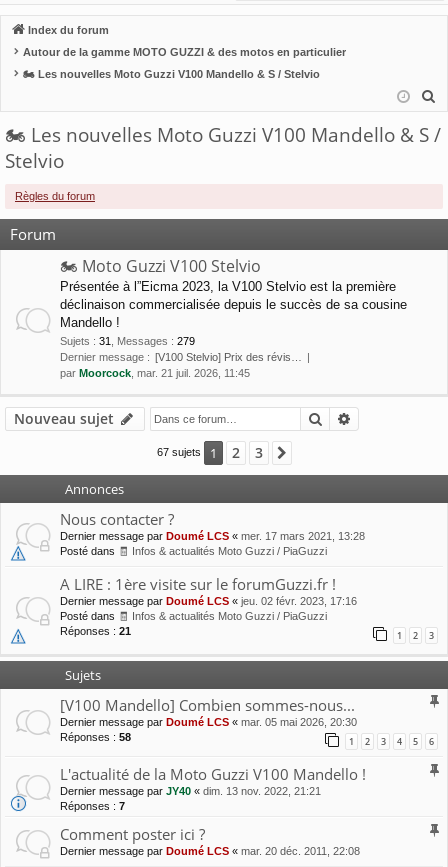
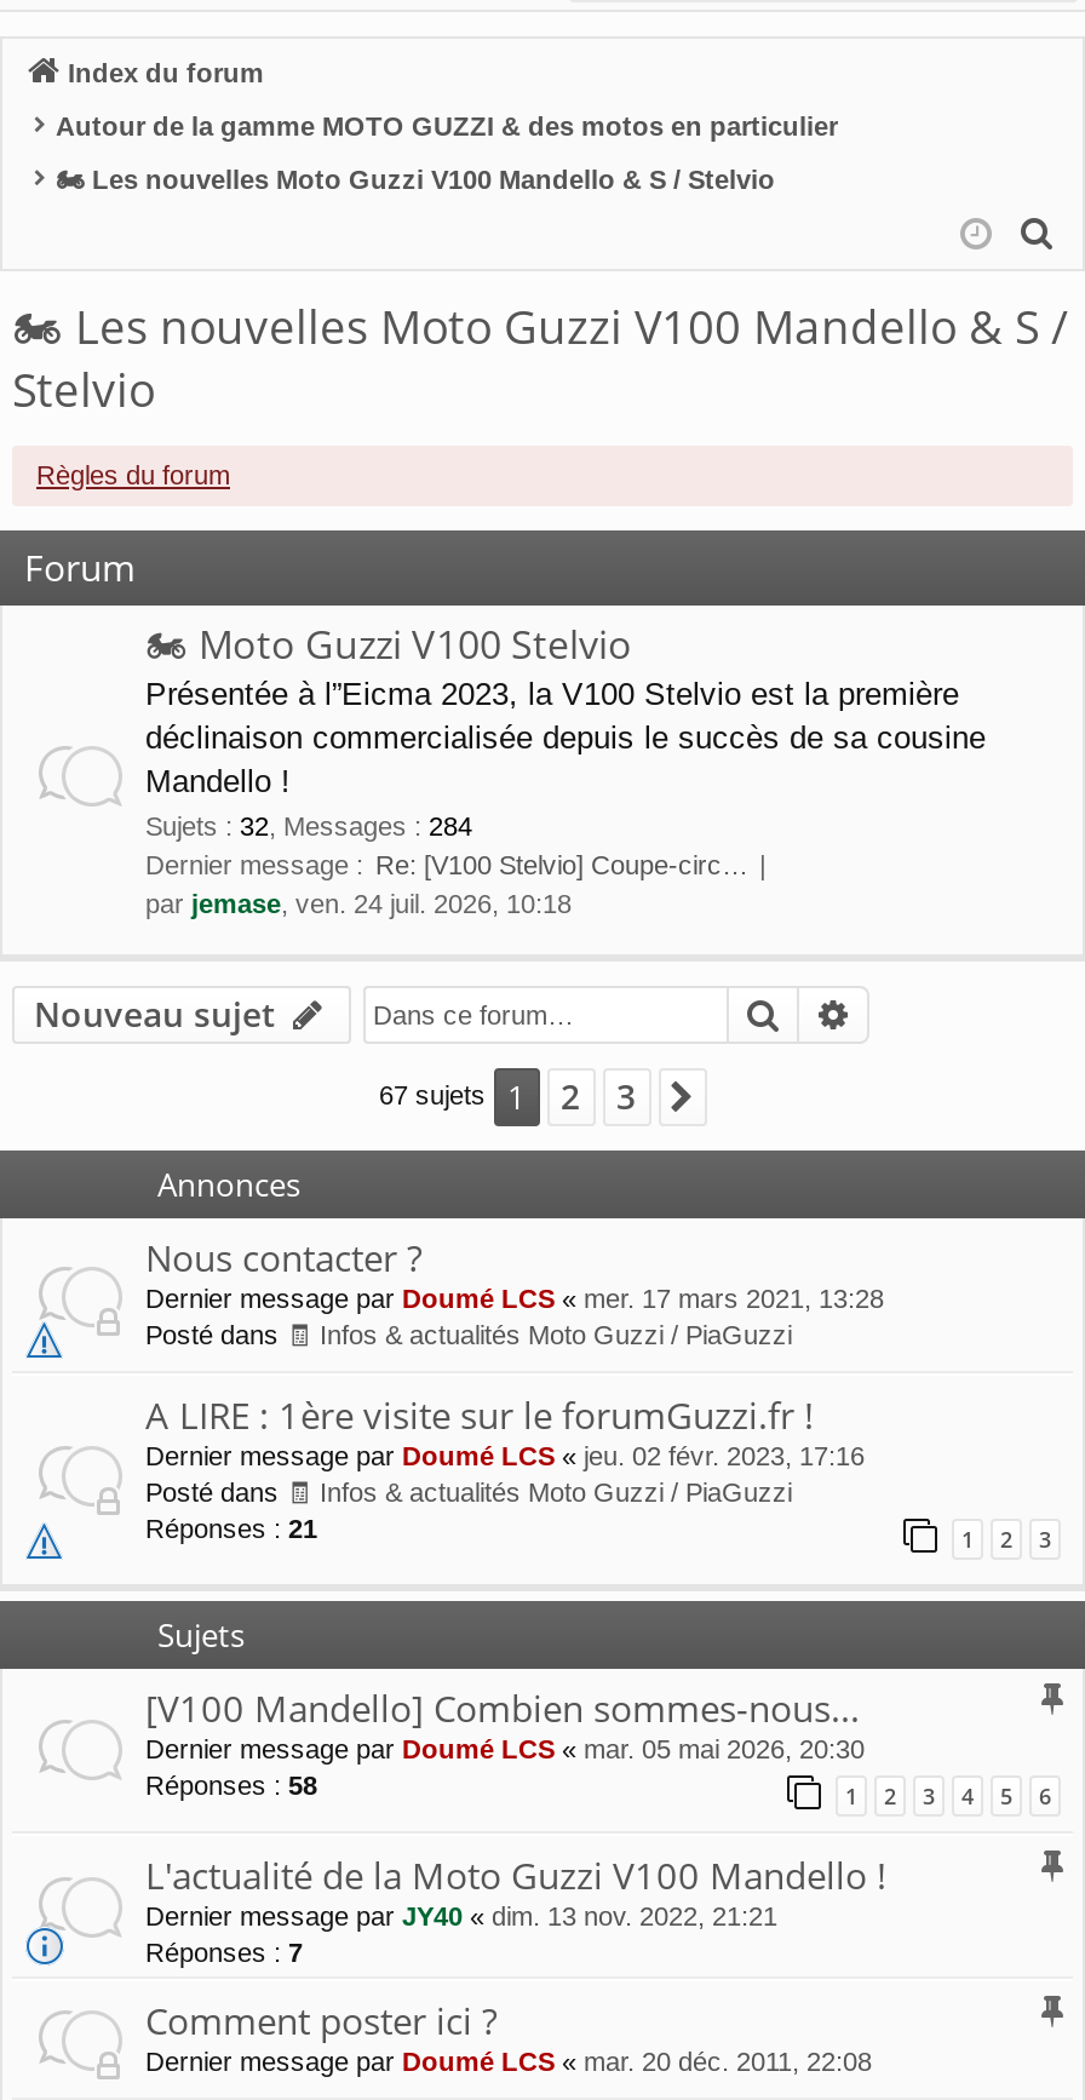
- Sujets: 31, Messages: 279
- Dernier message : [V100 Stelvio] Prix des révis…
- par Moorcock, mar. 21 juil. 2026, 11:45
+ Sujets: 32, Messages: 284
+ Dernier message : Re: [V100 Stelvio] Coupe-circ…
+ par jemase, ven. 24 juil. 2026, 10:18
